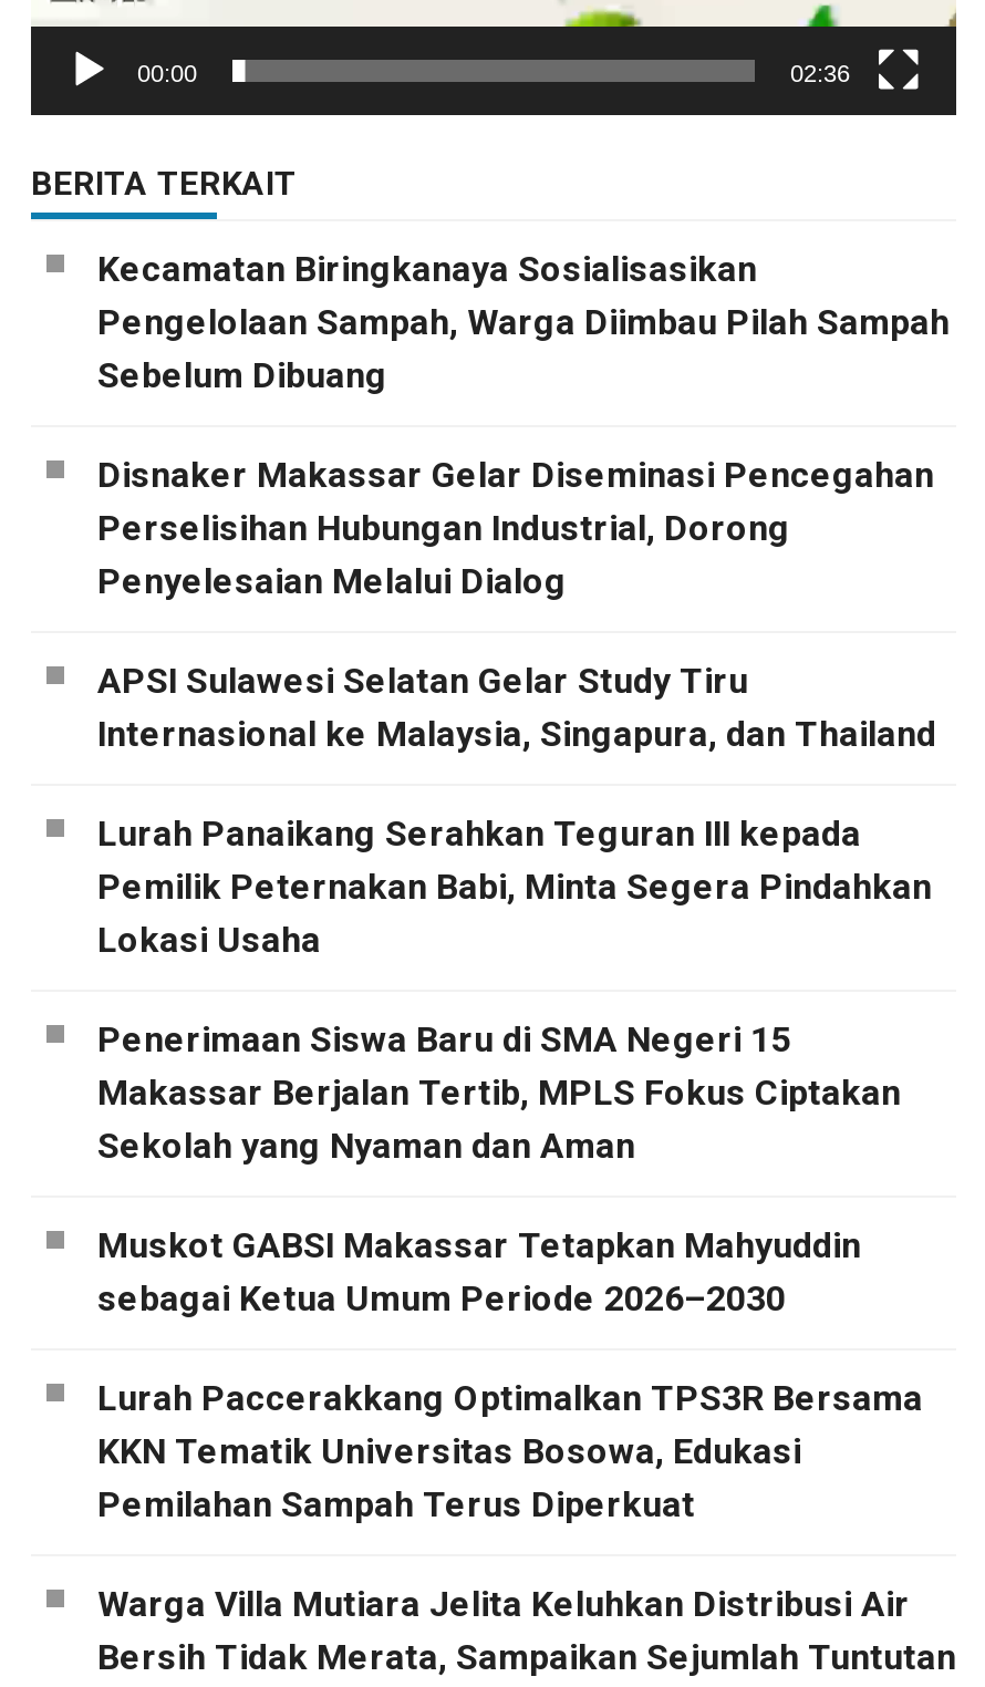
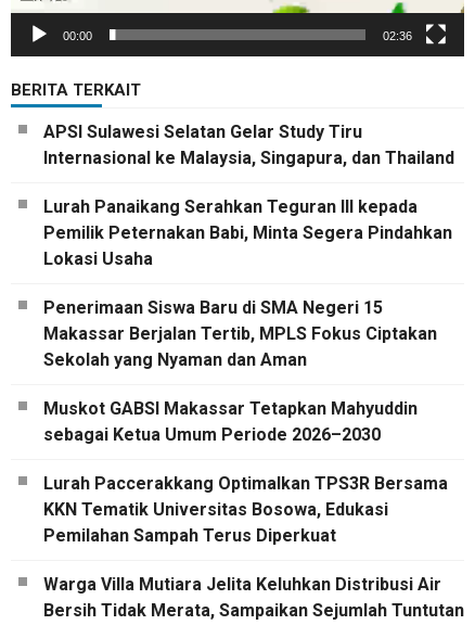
- Kecamatan Biringkanaya Sosialisasikan
- Pengelolaan Sampah, Warga Diimbau Pilah Sampah
- Sebelum Dibuang
- Disnaker Makassar Gelar Diseminasi Pencegahan
- Perselisihan Hubungan Industrial, Dorong
- Penyelesaian Melalui Dialog
